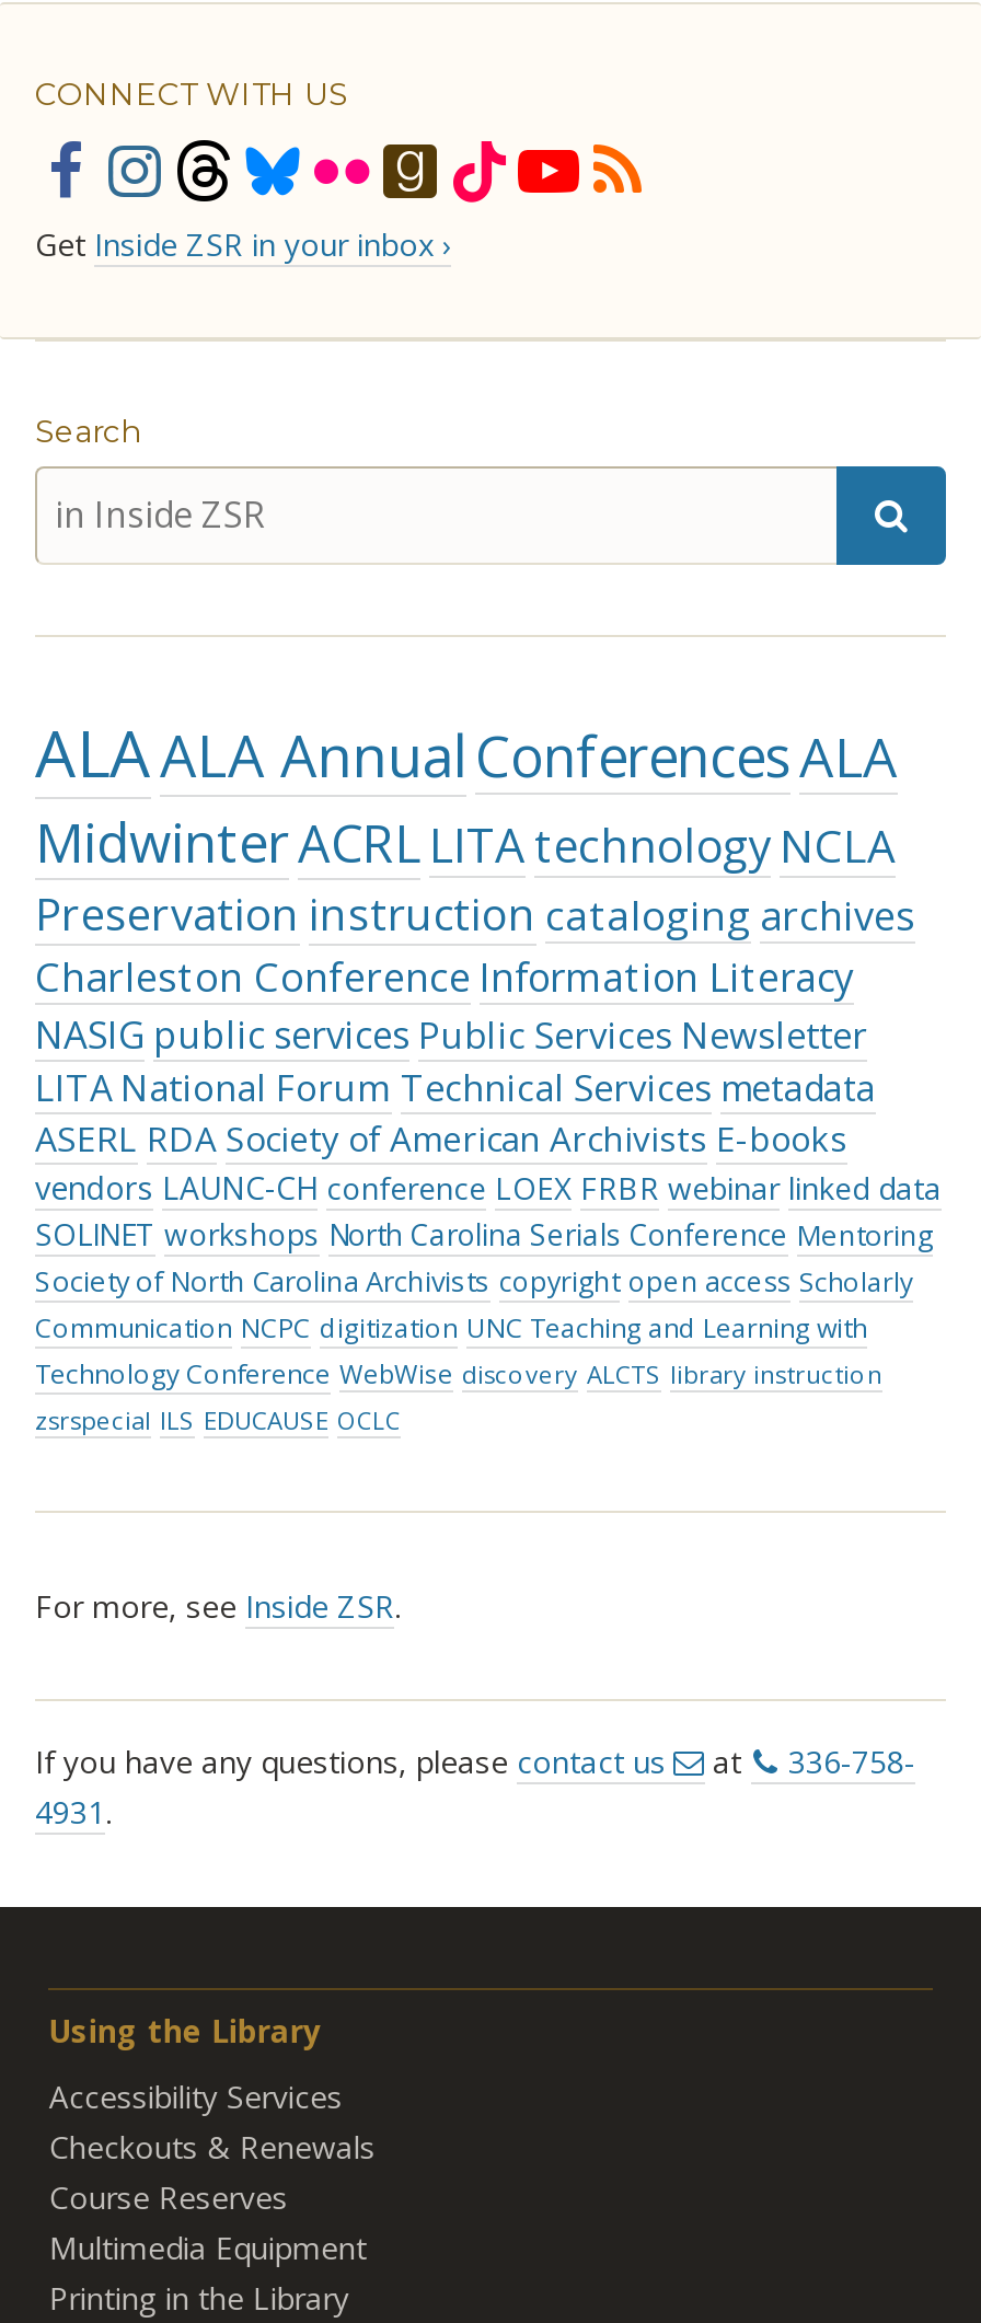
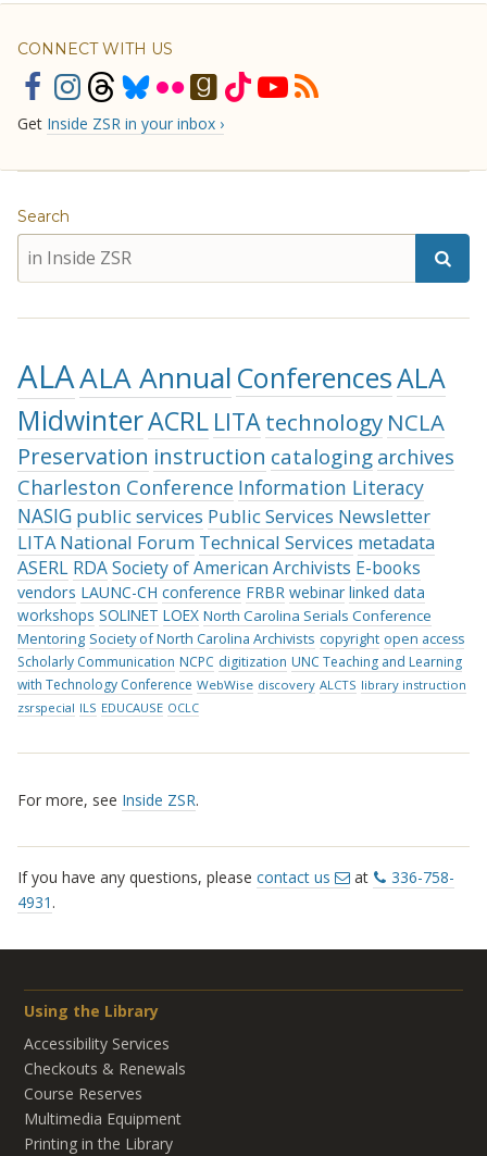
- vendors LAUNC-CH conference LOEX FRBR webinar linked data
- SOLINET workshops North Carolina Serials Conference Mentoring
- Society of North Carolina Archivists copyright open access Scholarly
- Communication NCPC digitization UNC Teaching and Learning with
- Technology Conference WebWise discovery ALCTS library instruction
+ vendors LAUNC-CH conference FRBR webinar linked data
+ workshops SOLINET LOEX North Carolina Serials Conference
+ Mentoring Society of North Carolina Archivists copyright open access
+ Scholarly Communication NCPC digitization UNC Teaching and Learning
+ with Technology Conference WebWise discovery ALCTS library instruction
